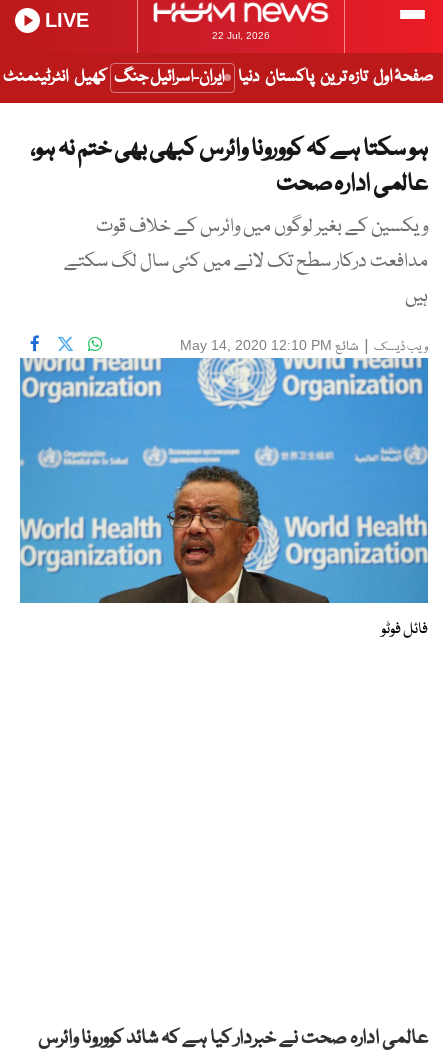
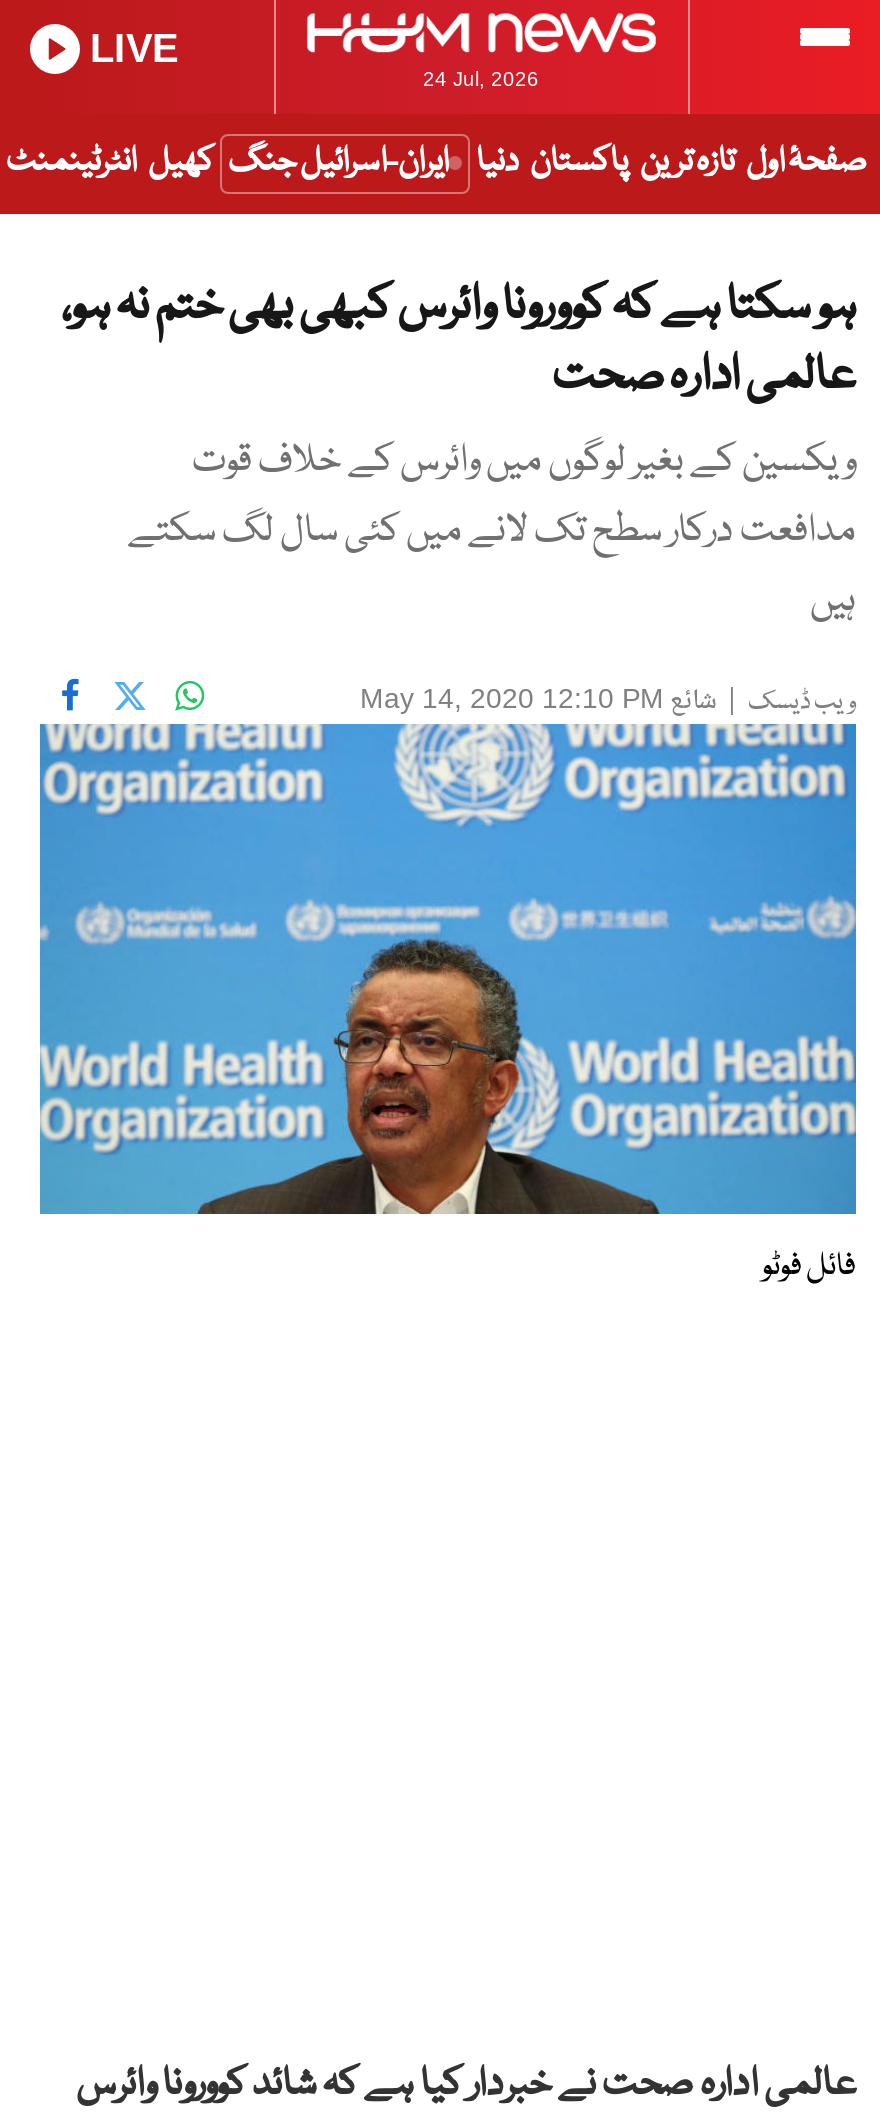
- 22 Jul, 2026
+ 24 Jul, 2026
